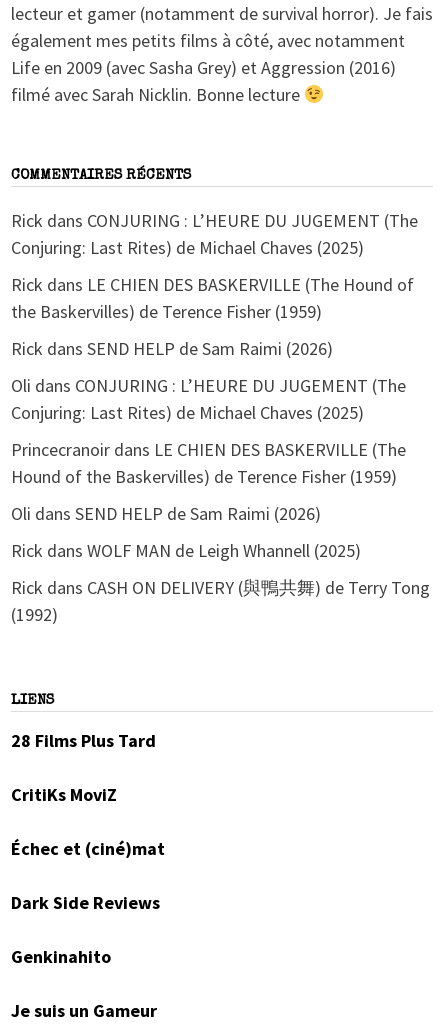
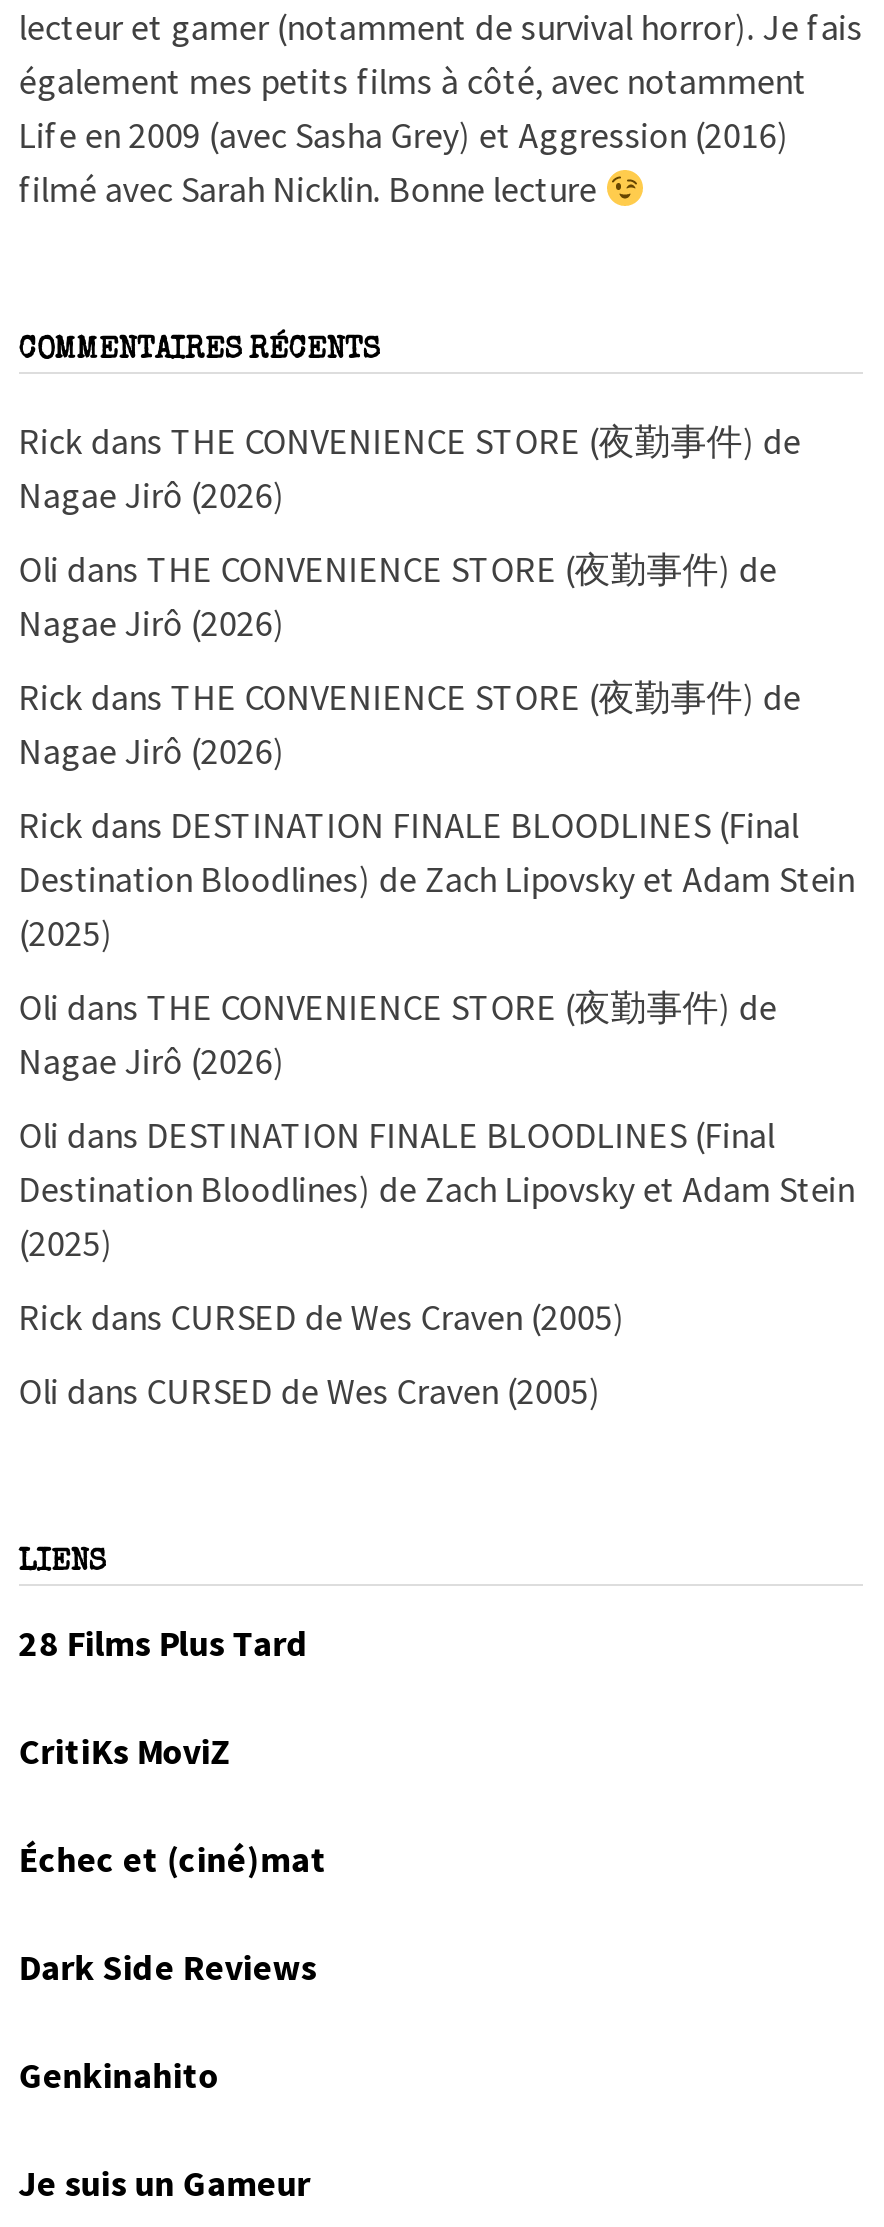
- Rick dans CONJURING : L’HEURE DU JUGEMENT (The
- Conjuring: Last Rites) de Michael Chaves (2025)
+ Rick dans THE CONVENIENCE STORE (夜勤事件) de
+ Nagae Jirô (2026)

- Rick dans LE CHIEN DES BASKERVILLE (The Hound of
- the Baskervilles) de Terence Fisher (1959)
+ Oli dans THE CONVENIENCE STORE (夜勤事件) de
+ Nagae Jirô (2026)

- Rick dans SEND HELP de Sam Raimi (2026)
+ Rick dans THE CONVENIENCE STORE (夜勤事件) de
+ Nagae Jirô (2026)

- Oli dans CONJURING : L’HEURE DU JUGEMENT (The
- Conjuring: Last Rites) de Michael Chaves (2025)
+ Rick dans DESTINATION FINALE BLOODLINES (Final
+ Destination Bloodlines) de Zach Lipovsky et Adam Stein
+ (2025)

- Princecranoir dans LE CHIEN DES BASKERVILLE (The
- Hound of the Baskervilles) de Terence Fisher (1959)
+ Oli dans THE CONVENIENCE STORE (夜勤事件) de
+ Nagae Jirô (2026)

- Oli dans SEND HELP de Sam Raimi (2026)
+ Oli dans DESTINATION FINALE BLOODLINES (Final
+ Destination Bloodlines) de Zach Lipovsky et Adam Stein
+ (2025)

- Rick dans WOLF MAN de Leigh Whannell (2025)
+ Rick dans CURSED de Wes Craven (2005)

- Rick dans CASH ON DELIVERY (與鴨共舞) de Terry Tong
- (1992)
+ Oli dans CURSED de Wes Craven (2005)
